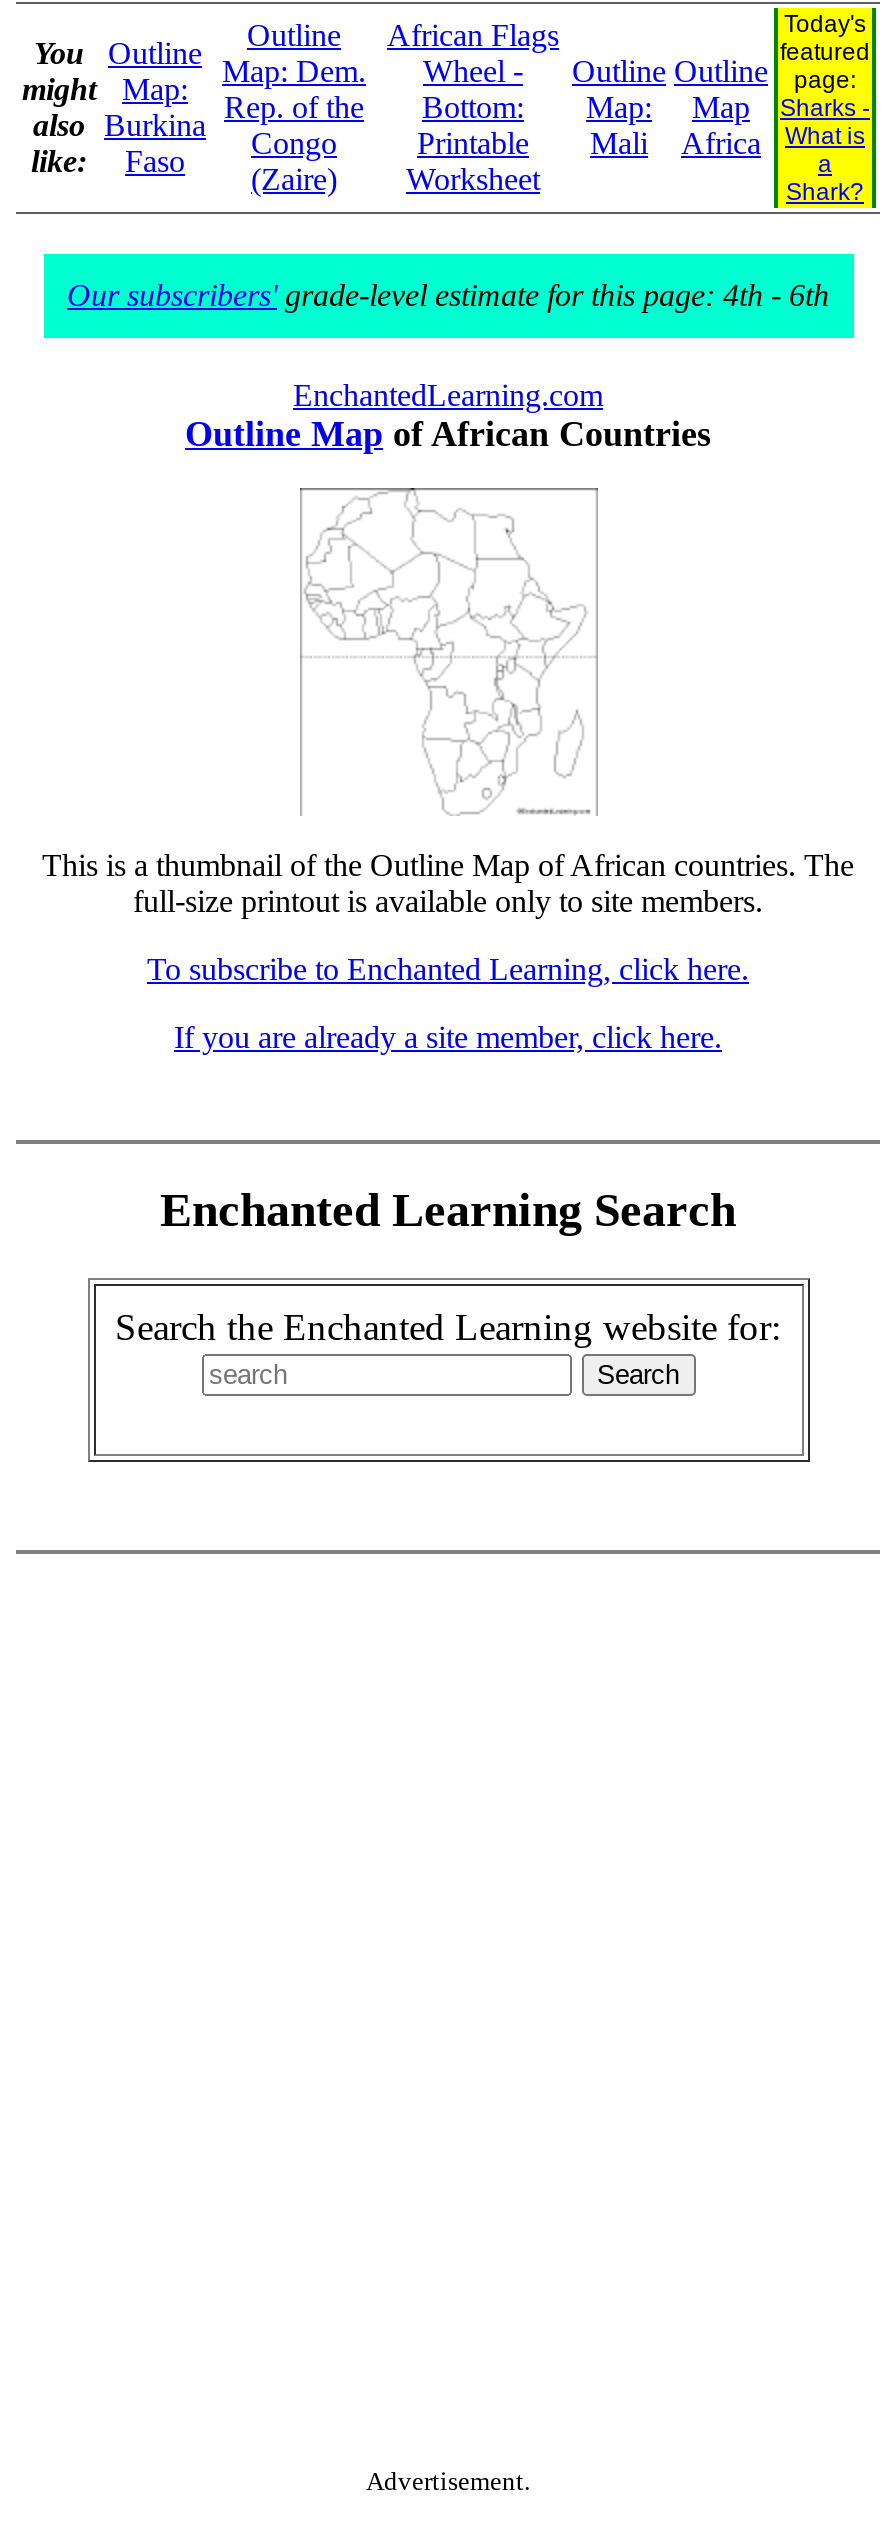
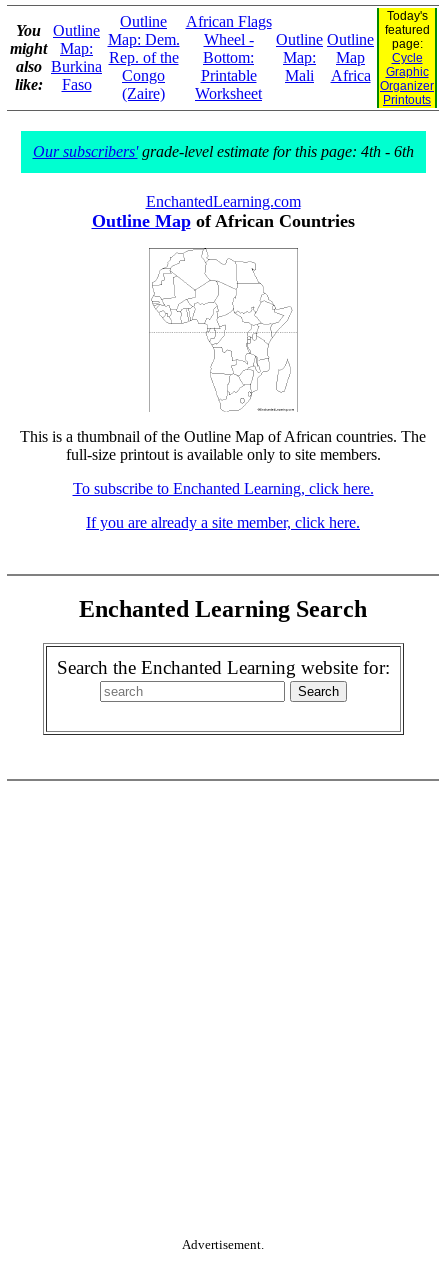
- Sharks -
- What is
- a
- Shark?
+ Cycle
+ Graphic
+ Organizer
+ Printouts
